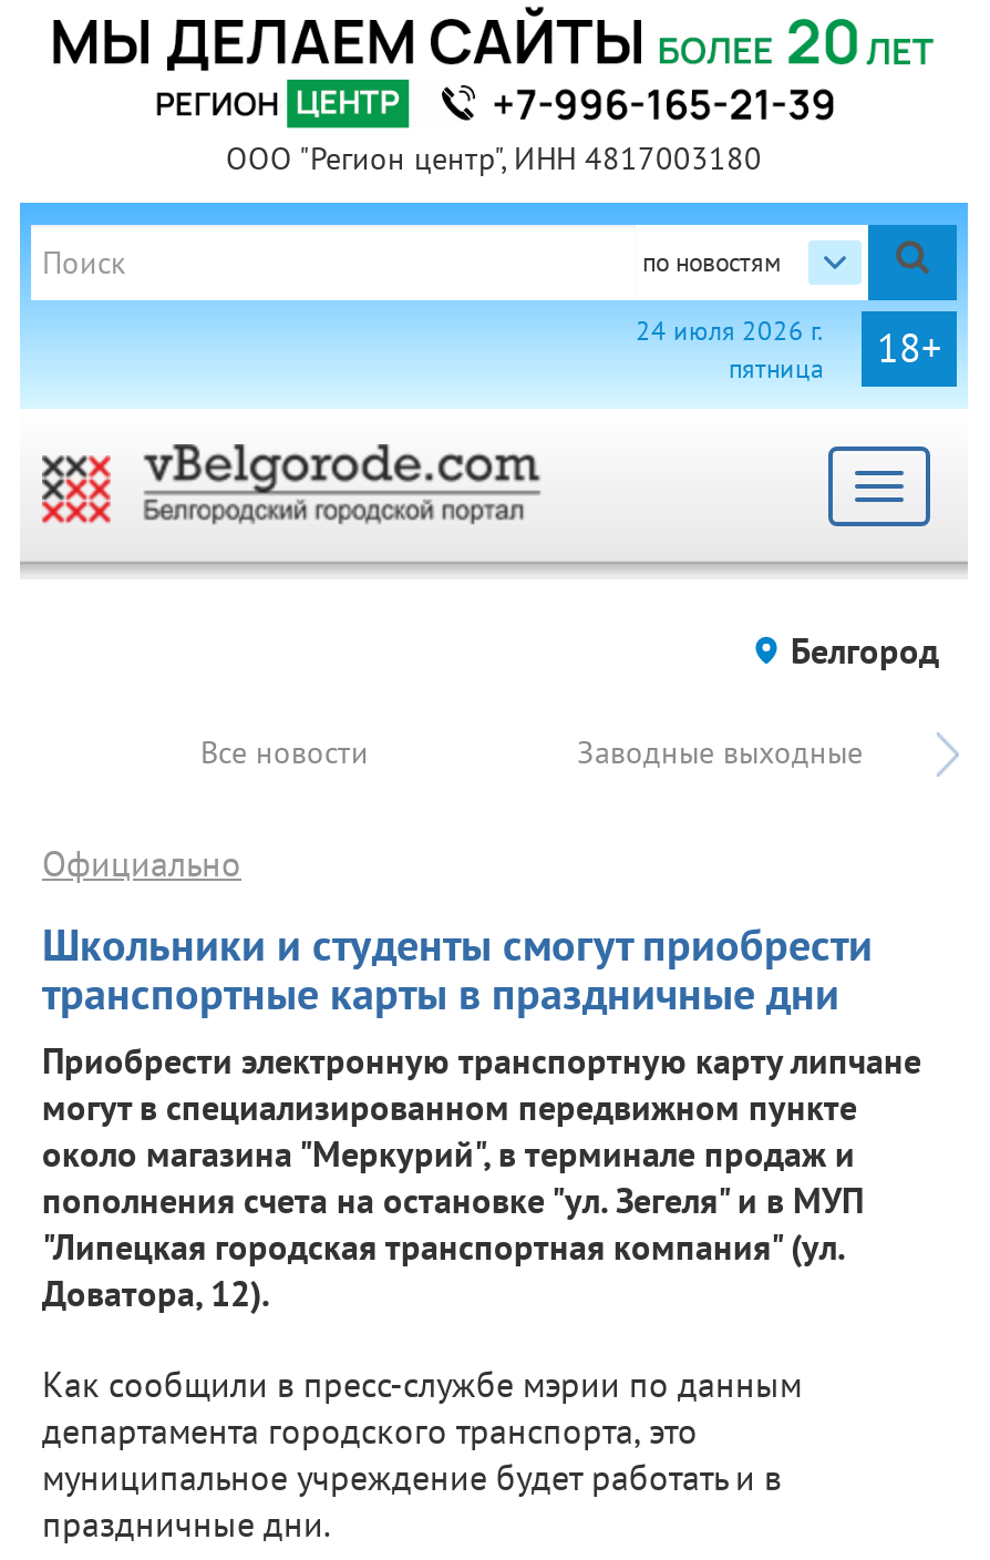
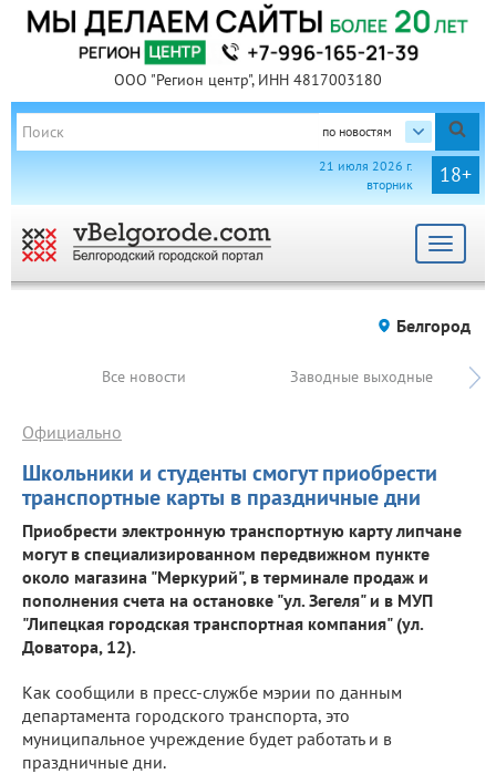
- 24 июля 2026 г.
- пятница
+ 21 июля 2026 г.
+ вторник
